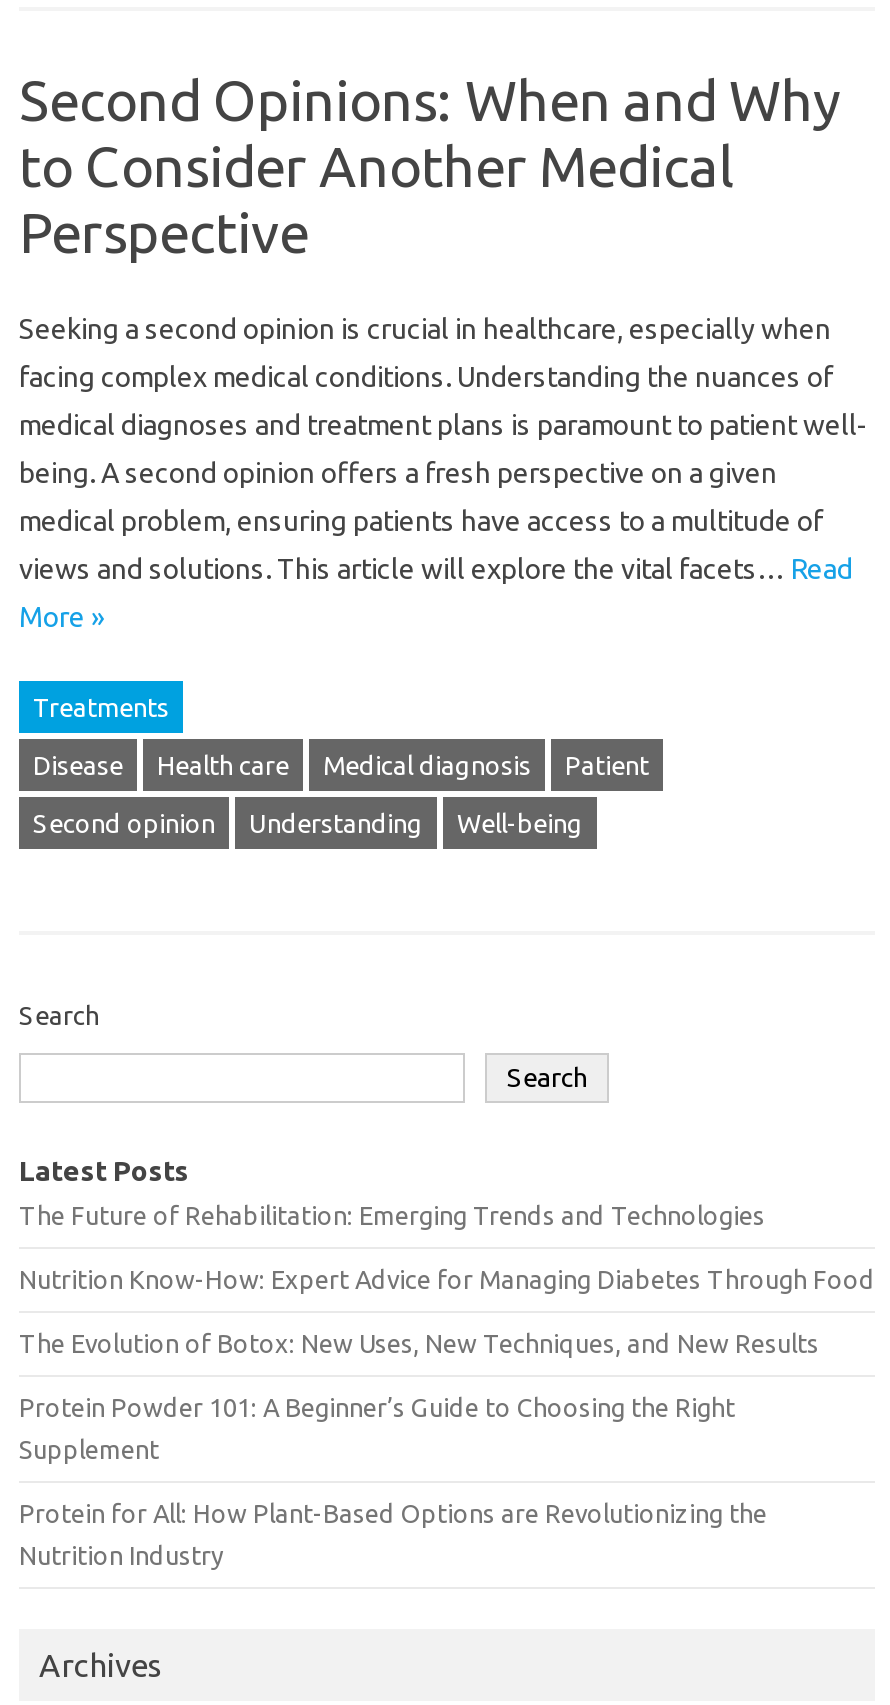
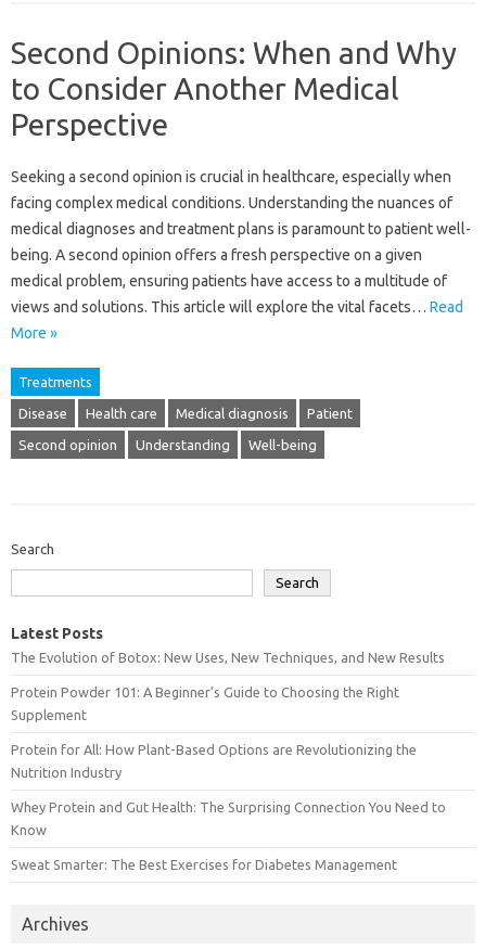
- The Future of Rehabilitation: Emerging Trends and Technologies
- Nutrition Know-How: Expert Advice for Managing Diabetes Through Food

moved up: The Evolution of Botox: New Uses, New Techniques, and New Results | Protein Powder 101: A Beginner’s Guide to Choosing the Right | Supplement | Protein for All: How Plant-Based Options are Revolutionizing the | Nutrition Industry

+ Whey Protein and Gut Health: The Surprising Connection You Need to
+ Know
+ Sweat Smarter: The Best Exercises for Diabetes Management
